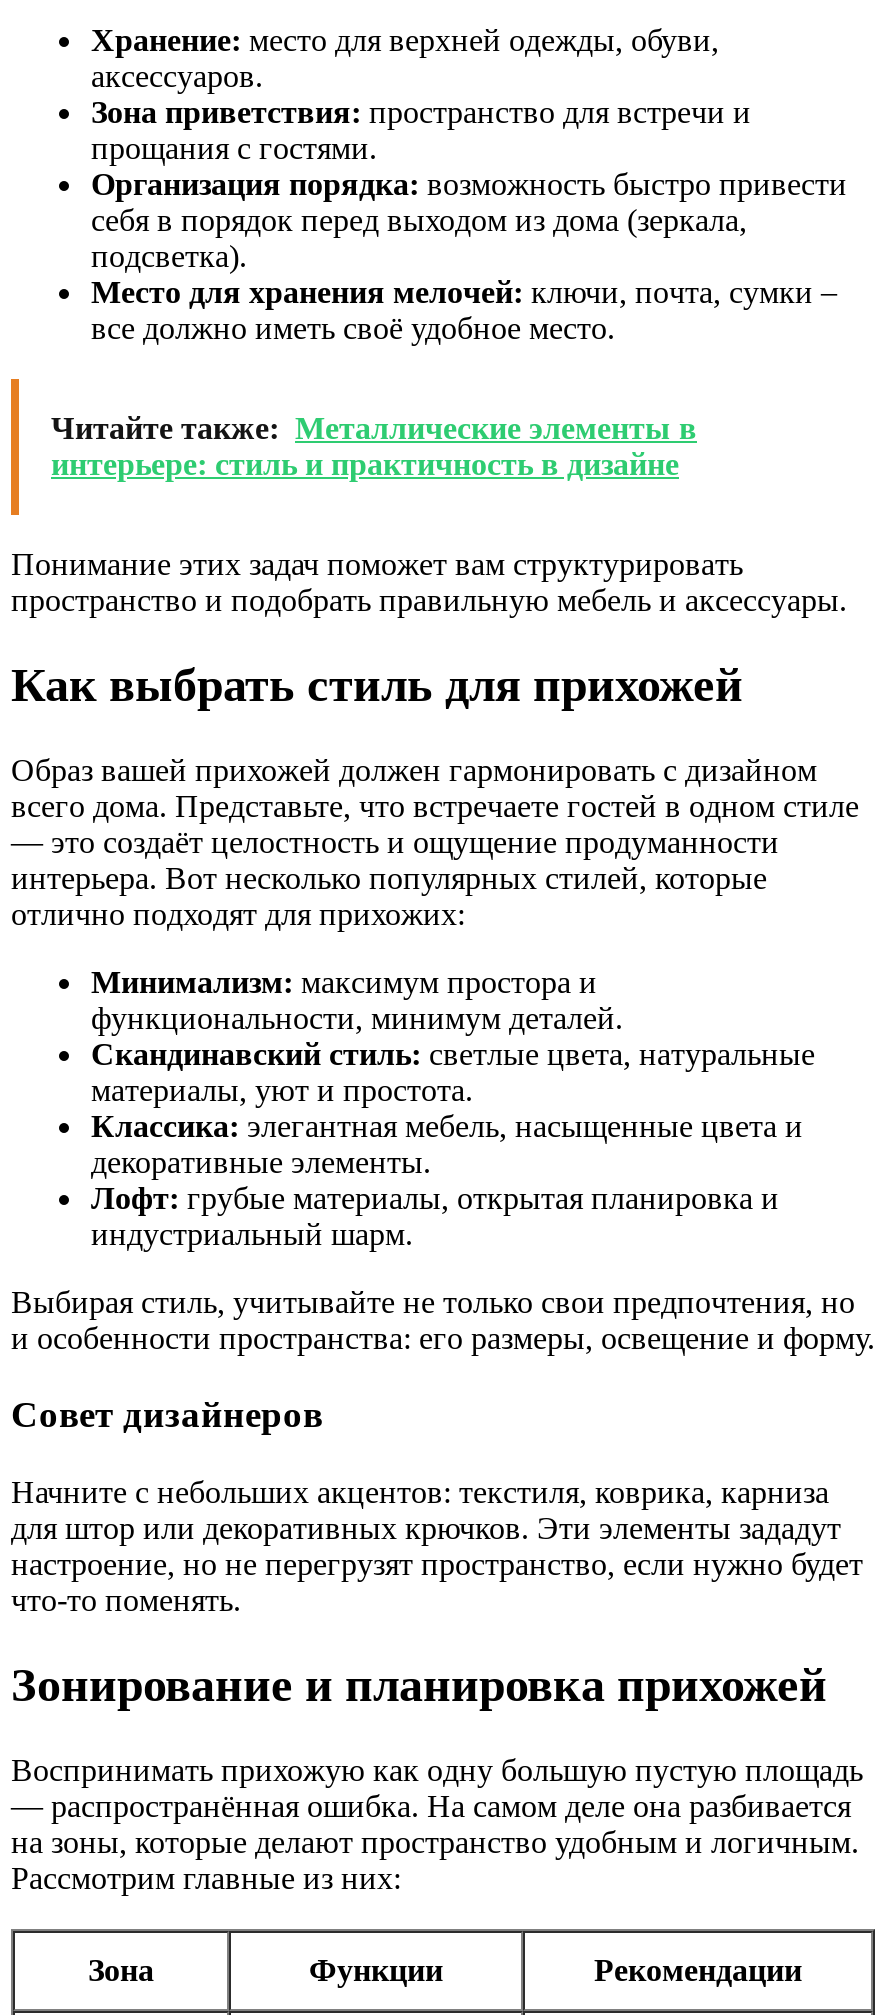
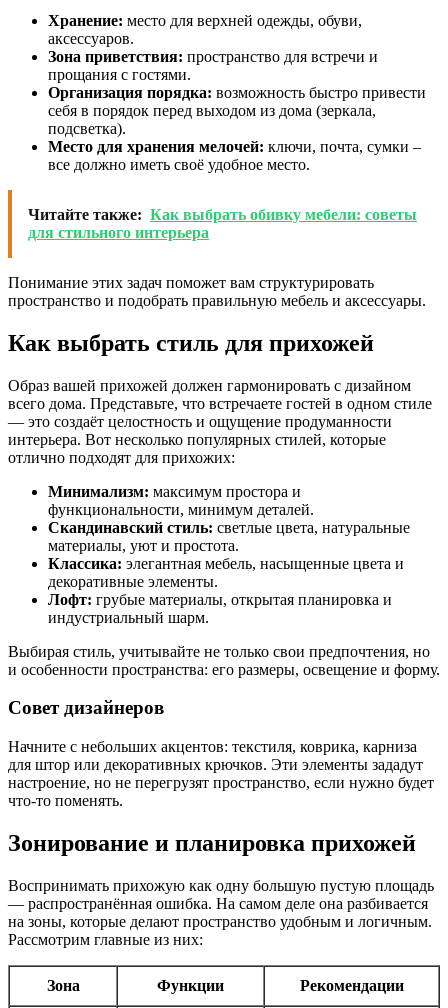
- Читайте также: Металлические элементы в
- интерьере: стиль и практичность в дизайне
+ Читайте также: Как выбрать обивку мебели: советы
+ для стильного интерьера
